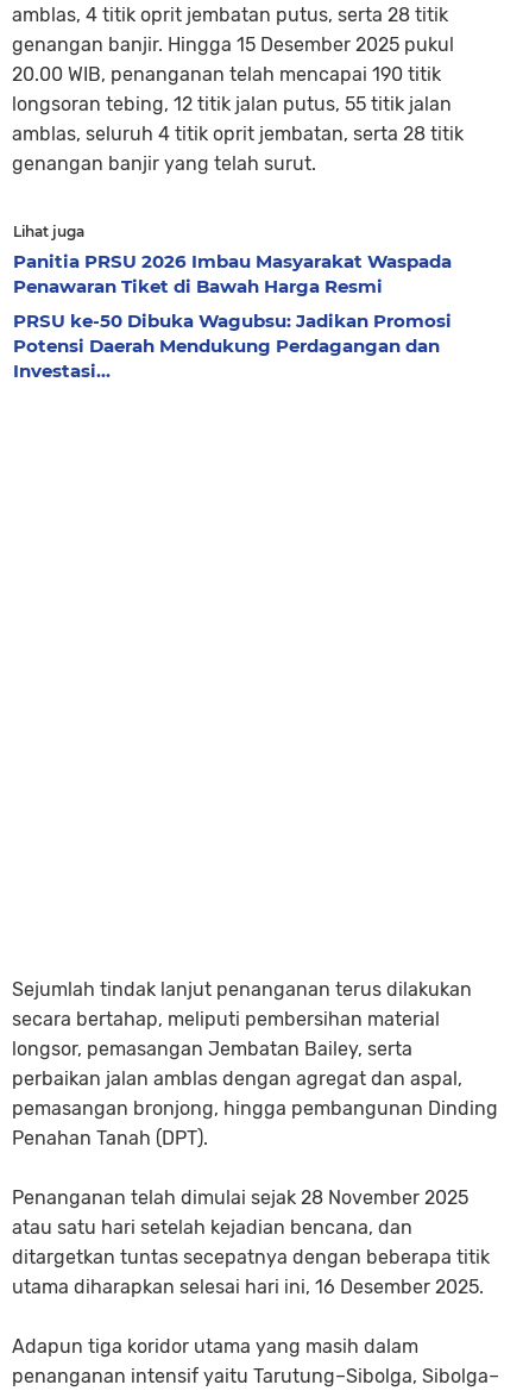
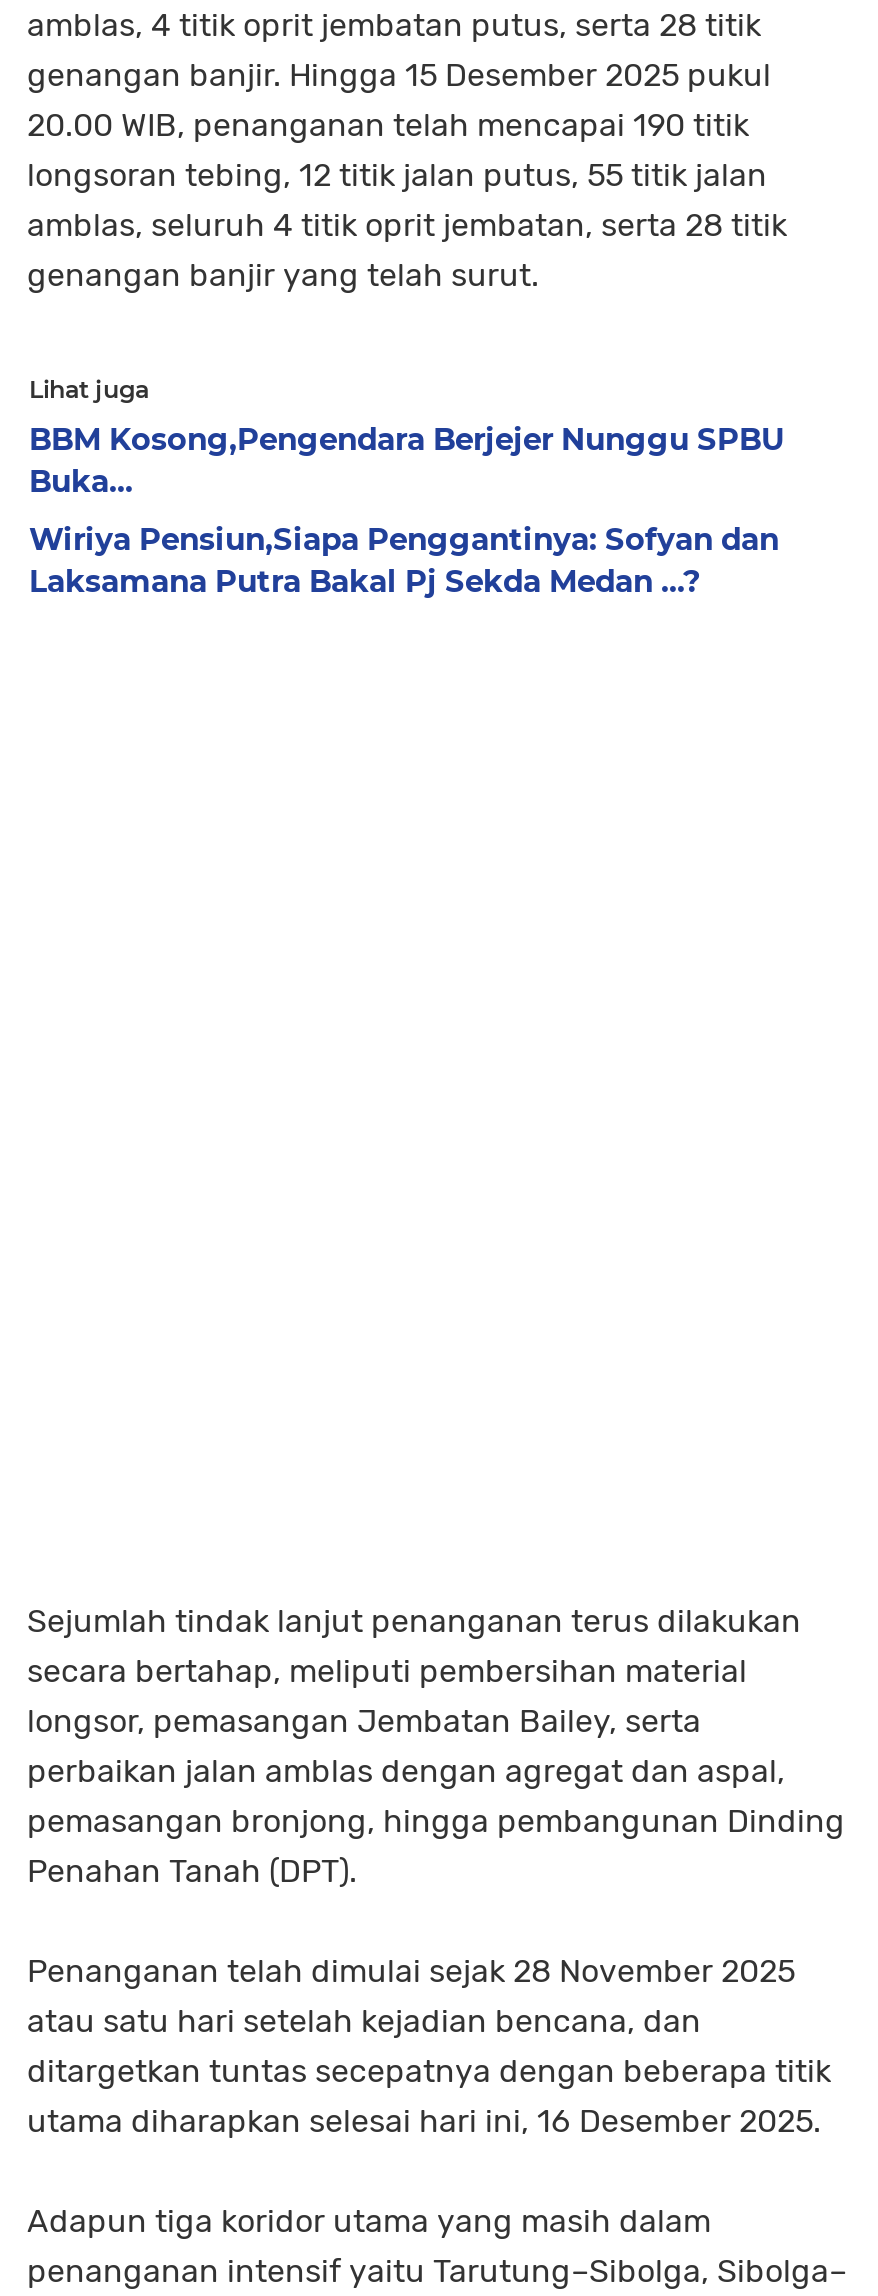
- Panitia PRSU 2026 Imbau Masyarakat Waspada
- Penawaran Tiket di Bawah Harga Resmi
+ BBM Kosong,Pengendara Berjejer Nunggu SPBU
+ Buka...

- PRSU ke-50 Dibuka Wagubsu: Jadikan Promosi
- Potensi Daerah Mendukung Perdagangan dan
- Investasi...
+ Wiriya Pensiun,Siapa Penggantinya: Sofyan dan
+ Laksamana Putra Bakal Pj Sekda Medan ...?
